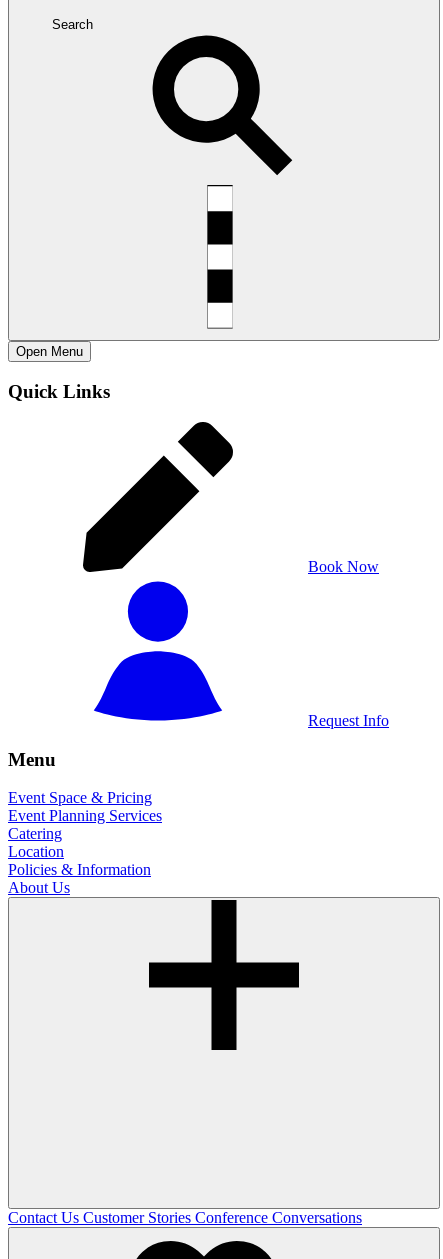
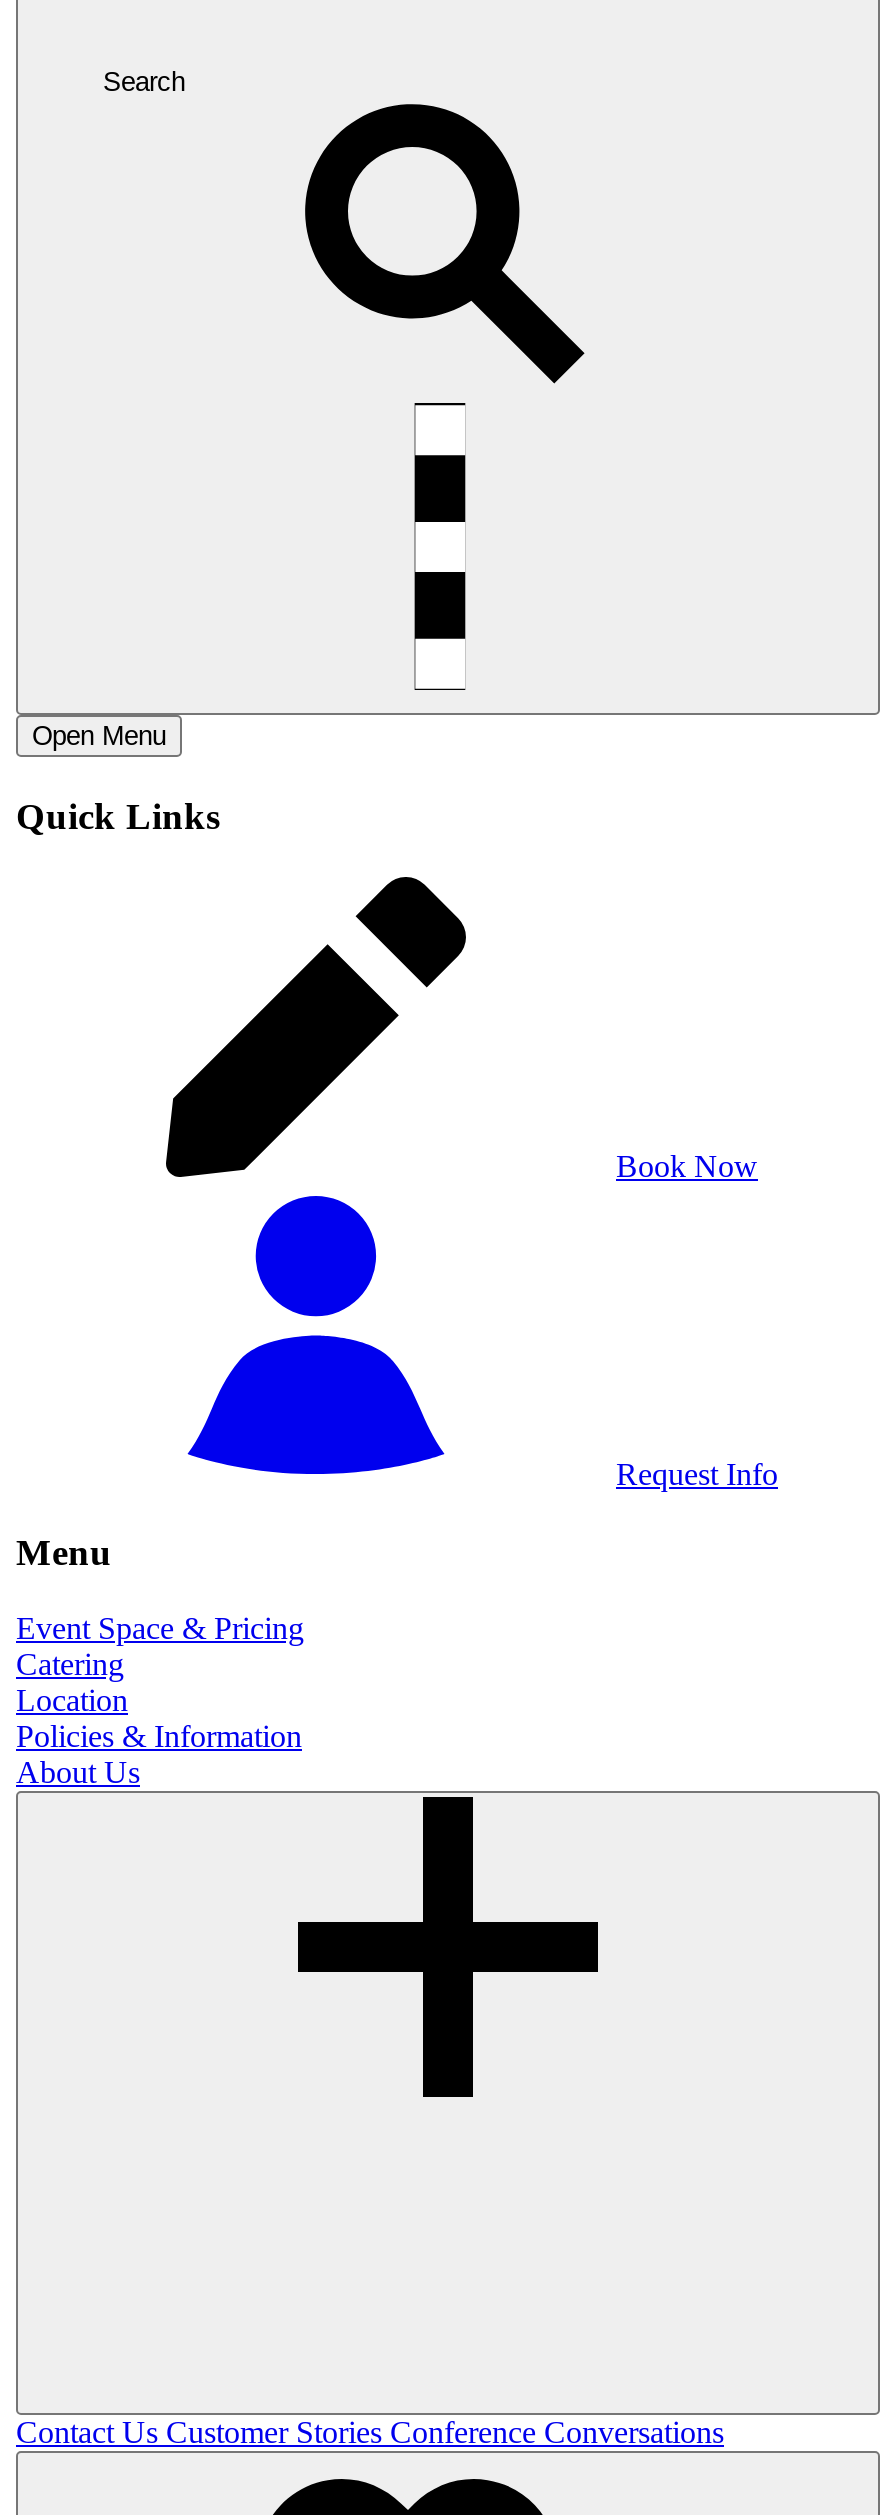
- Event Planning Services
